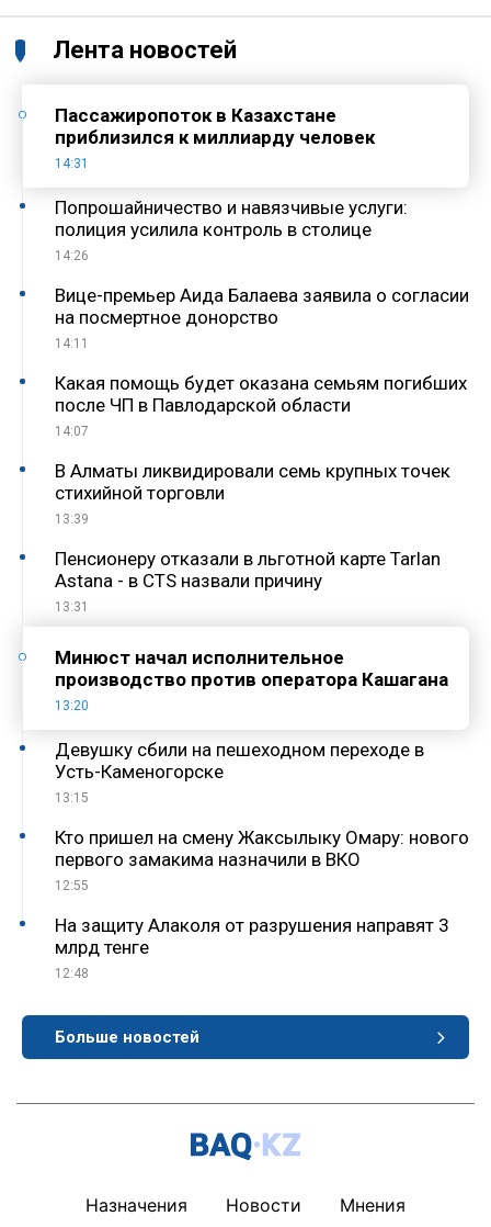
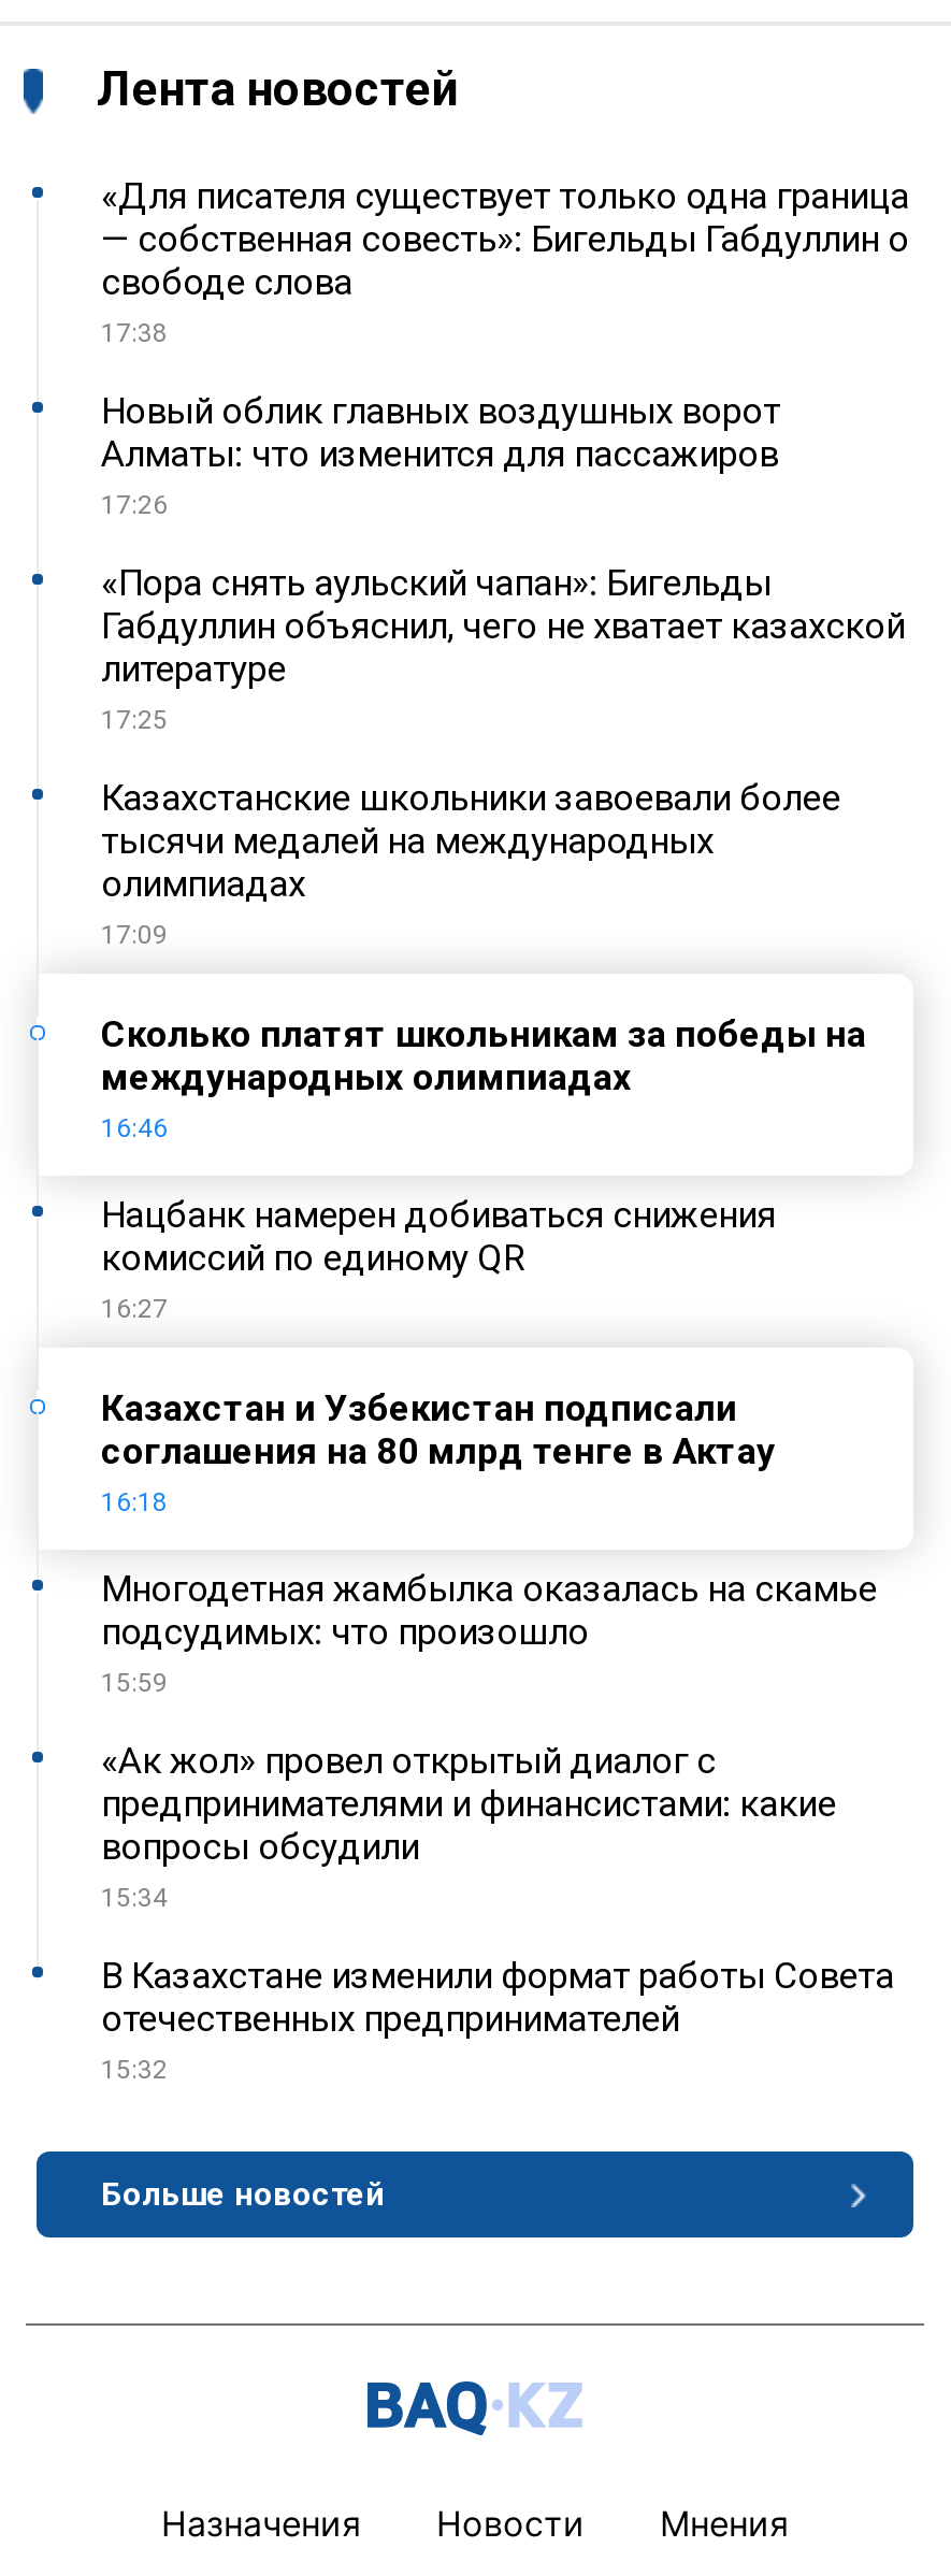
- Пассажиропоток в Казахстане
- приблизился к миллиарду человек
- 14:31
+ «Для писателя существует только одна граница
+ — собственная совесть»: Бигельды Габдуллин о
+ свободе слова
+ 17:38

- Попрошайничество и навязчивые услуги:
- полиция усилила контроль в столице
- 14:26
+ Новый облик главных воздушных ворот
+ Алматы: что изменится для пассажиров
+ 17:26

- Вице-премьер Аида Балаева заявила о согласии
- на посмертное донорство
- 14:11
+ «Пора снять аульский чапан»: Бигельды
+ Габдуллин объяснил, чего не хватает казахской
+ литературе
+ 17:25

- Какая помощь будет оказана семьям погибших
- после ЧП в Павлодарской области
- 14:07
+ Казахстанские школьники завоевали более
+ тысячи медалей на международных
+ олимпиадах
+ 17:09

- В Алматы ликвидировали семь крупных точек
- стихийной торговли
- 13:39
+ Сколько платят школьникам за победы на
+ международных олимпиадах
+ 16:46

- Пенсионеру отказали в льготной карте Tarlan
- Astana - в CTS назвали причину
- 13:31
+ Нацбанк намерен добиваться снижения
+ комиссий по единому QR
+ 16:27

- Минюст начал исполнительное
- производство против оператора Кашагана
- 13:20
+ Казахстан и Узбекистан подписали
+ соглашения на 80 млрд тенге в Актау
+ 16:18

- Девушку сбили на пешеходном переходе в
- Усть-Каменогорске
- 13:15
+ Многодетная жамбылка оказалась на скамье
+ подсудимых: что произошло
+ 15:59

- Кто пришел на смену Жаксылыку Омару: нового
- первого замакима назначили в ВКО
- 12:55
+ «Ак жол» провел открытый диалог с
+ предпринимателями и финансистами: какие
+ вопросы обсудили
+ 15:34

- На защиту Алаколя от разрушения направят 3
- млрд тенге
- 12:48
+ В Казахстане изменили формат работы Совета
+ отечественных предпринимателей
+ 15:32
